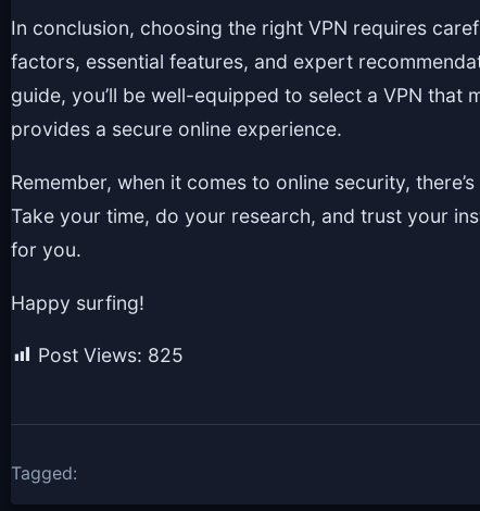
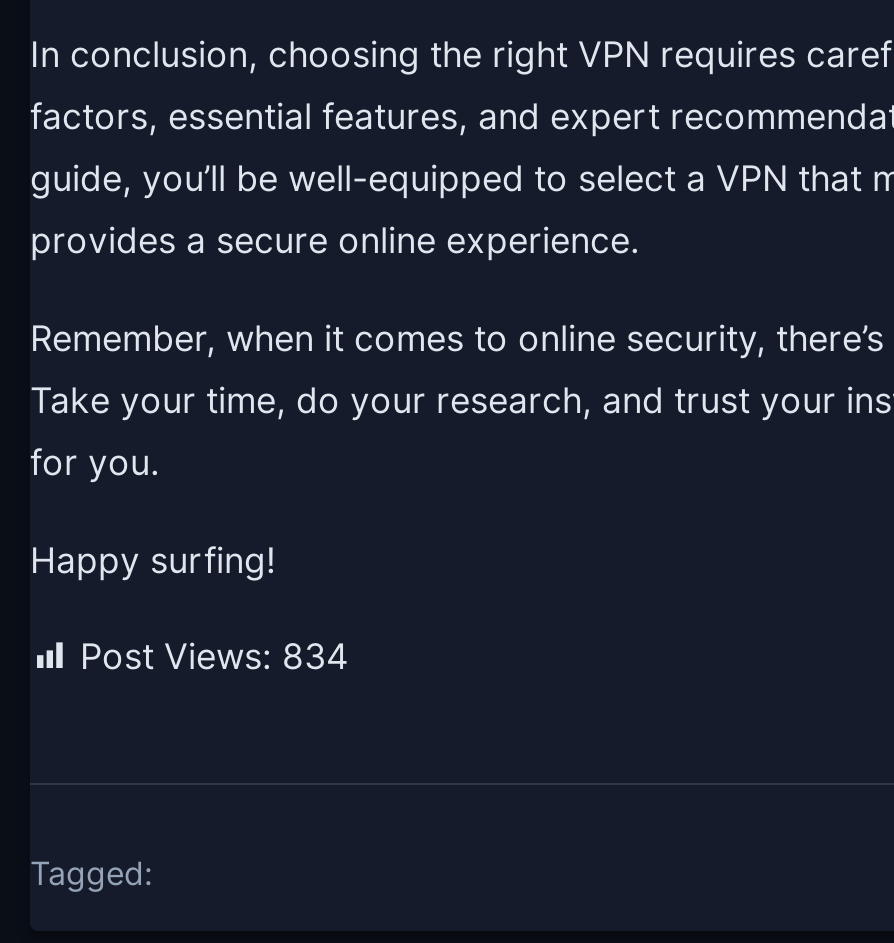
- Post Views: 825
+ Post Views: 834
